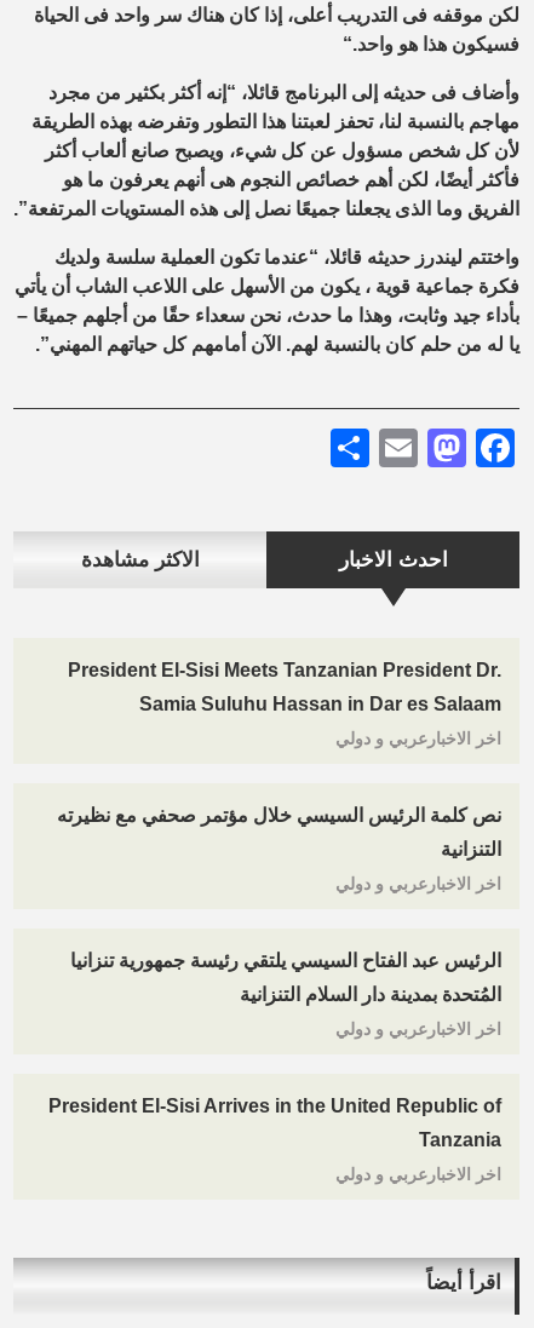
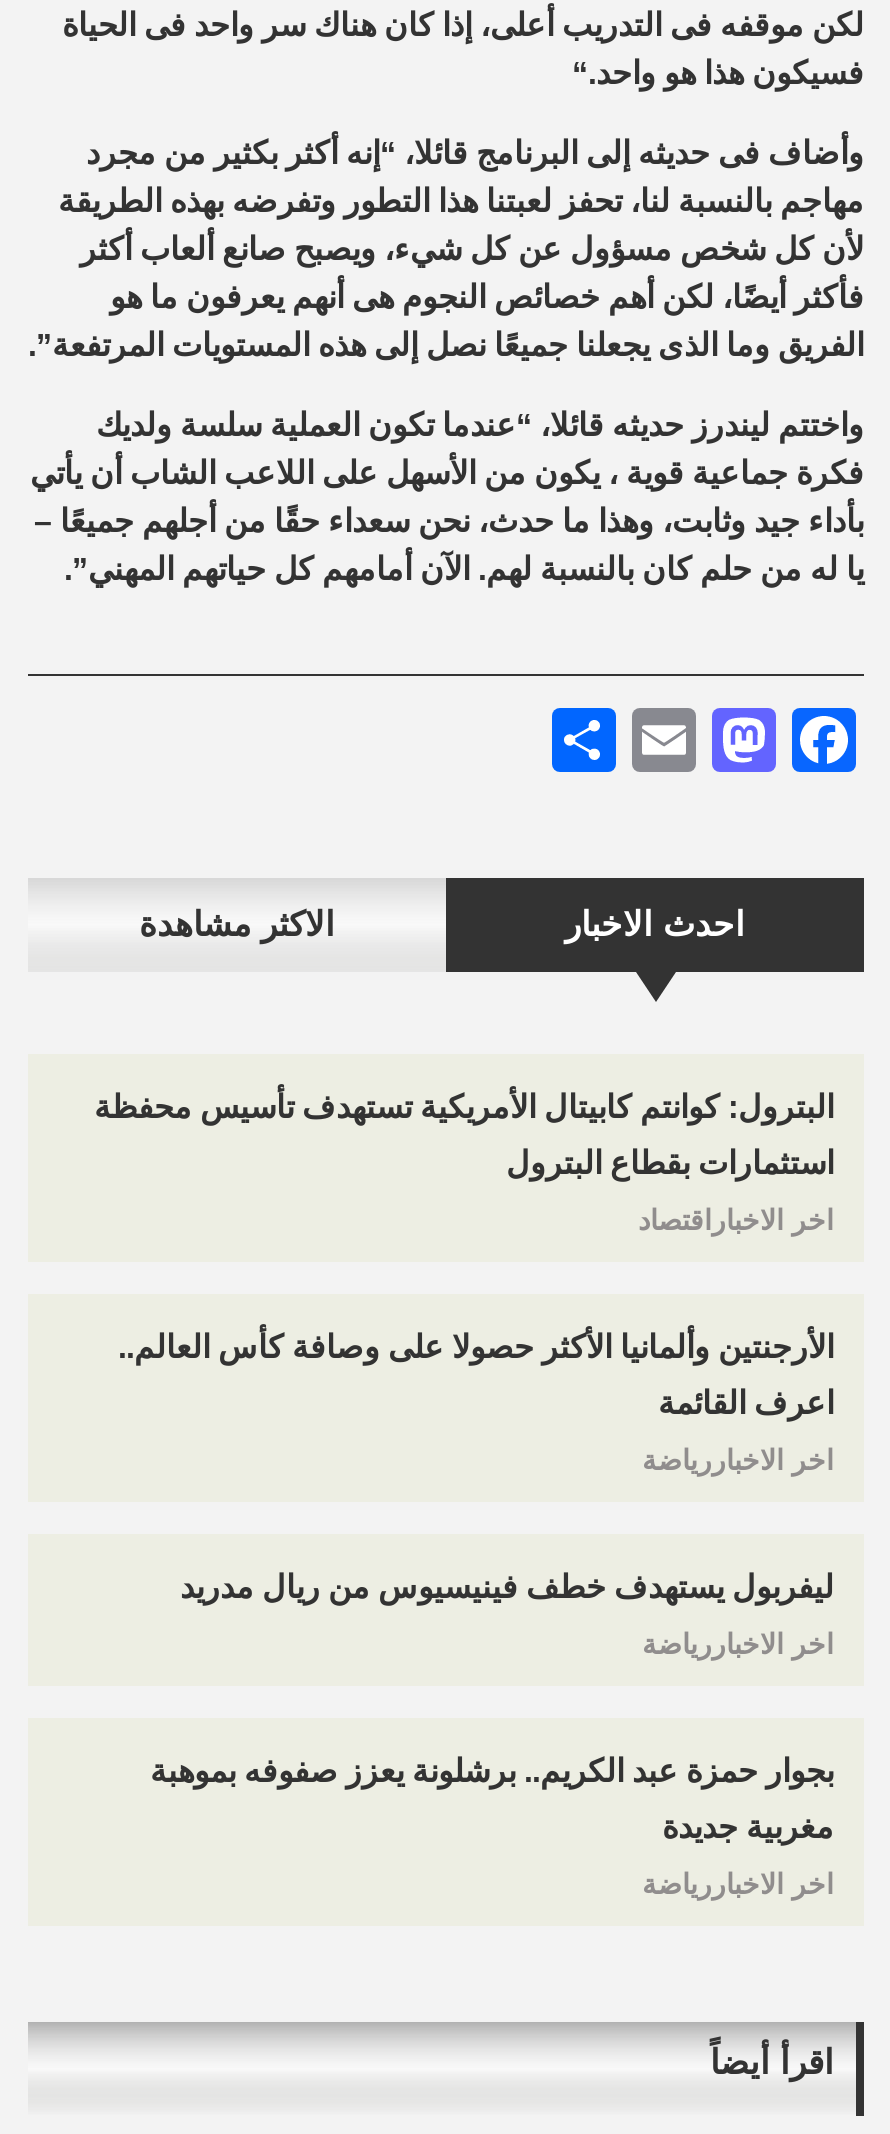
- President El-Sisi Meets Tanzanian President Dr.
- Samia Suluhu Hassan in Dar es Salaam
- اخر الاخبارعربي و دولي
+ البترول: كوانتم كابيتال الأمريكية تستهدف تأسيس محفظة
+ استثمارات بقطاع البترول
+ اخر الاخباراقتصاد

- نص كلمة الرئيس السيسي خلال مؤتمر صحفي مع نظيرته
- التنزانية
- اخر الاخبارعربي و دولي
+ الأرجنتين وألمانيا الأكثر حصولا على وصافة كأس العالم..
+ اعرف القائمة
+ اخر الاخباررياضة

- الرئيس عبد الفتاح السيسي يلتقي رئيسة جمهورية تنزانيا
- المُتحدة بمدينة دار السلام التنزانية
- اخر الاخبارعربي و دولي
+ ليفربول يستهدف خطف فينيسيوس من ريال مدريد
+ اخر الاخباررياضة

- President El-Sisi Arrives in the United Republic of
- Tanzania
- اخر الاخبارعربي و دولي
+ بجوار حمزة عبد الكريم.. برشلونة يعزز صفوفه بموهبة
+ مغربية جديدة
+ اخر الاخباررياضة
